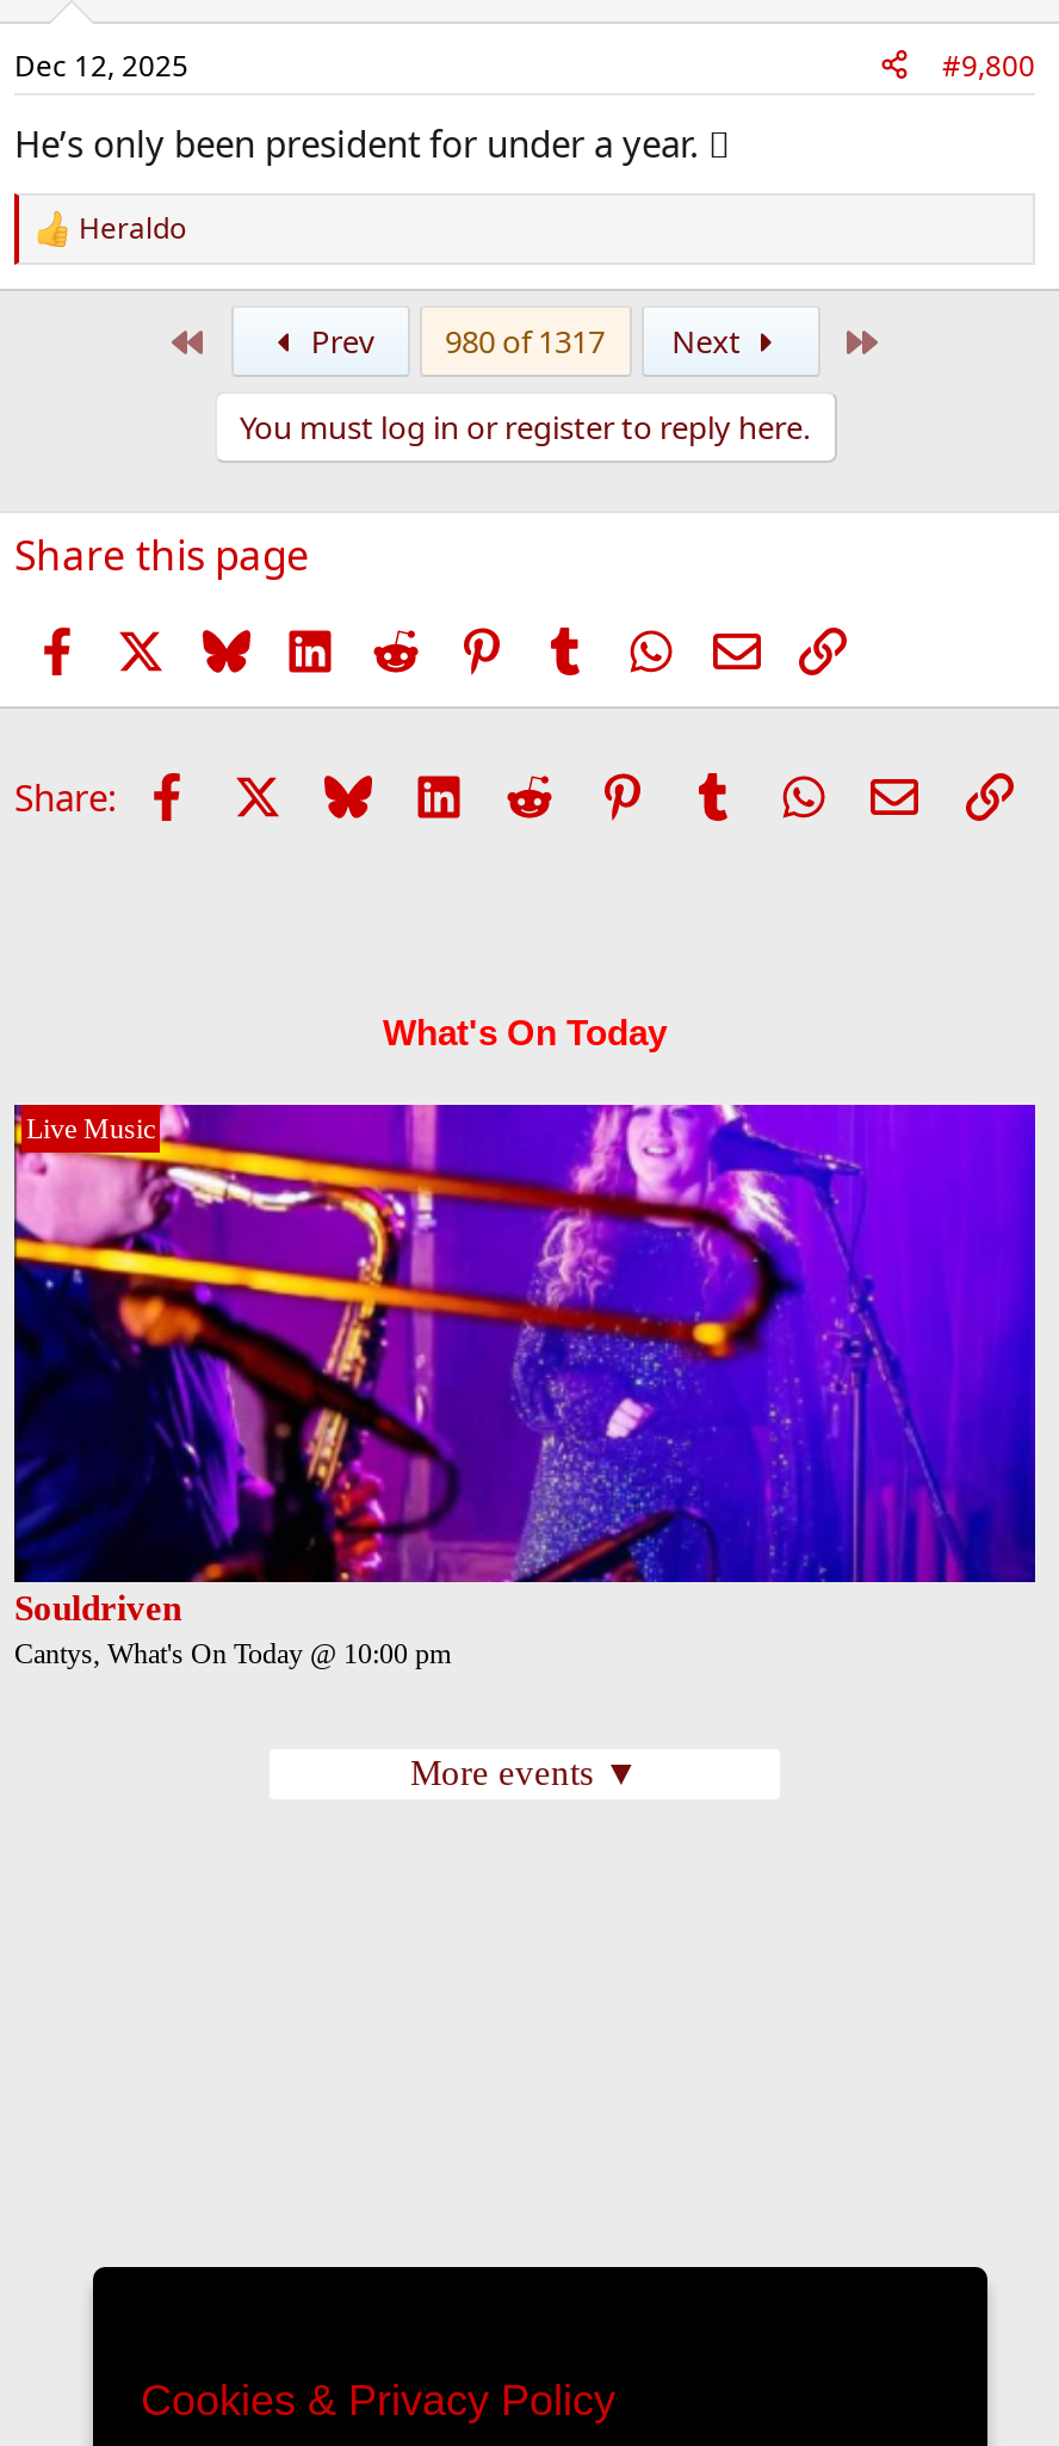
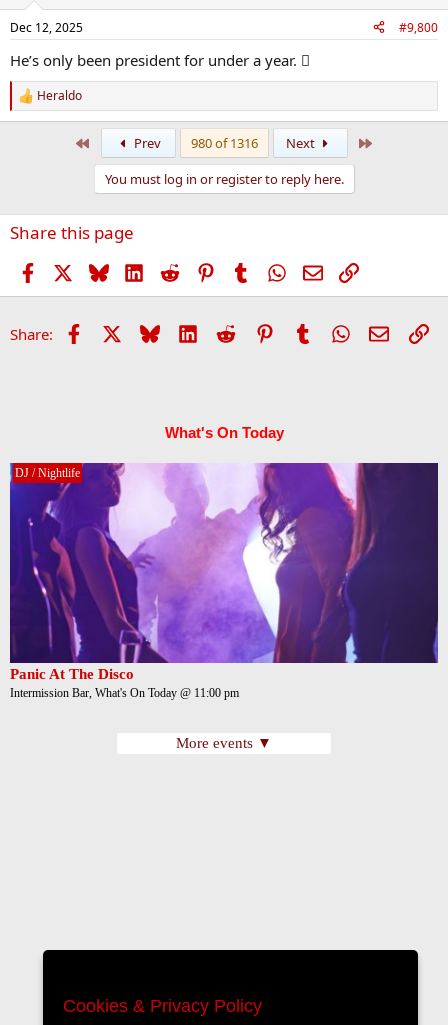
- 980 of 1317
+ 980 of 1316

- [image]
- Live Music
+ [image]
+ DJ / Nightlife

- Souldriven
- Cantys, What's On Today @ 10:00 pm
+ Panic At The Disco
+ Intermission Bar, What's On Today @ 11:00 pm
